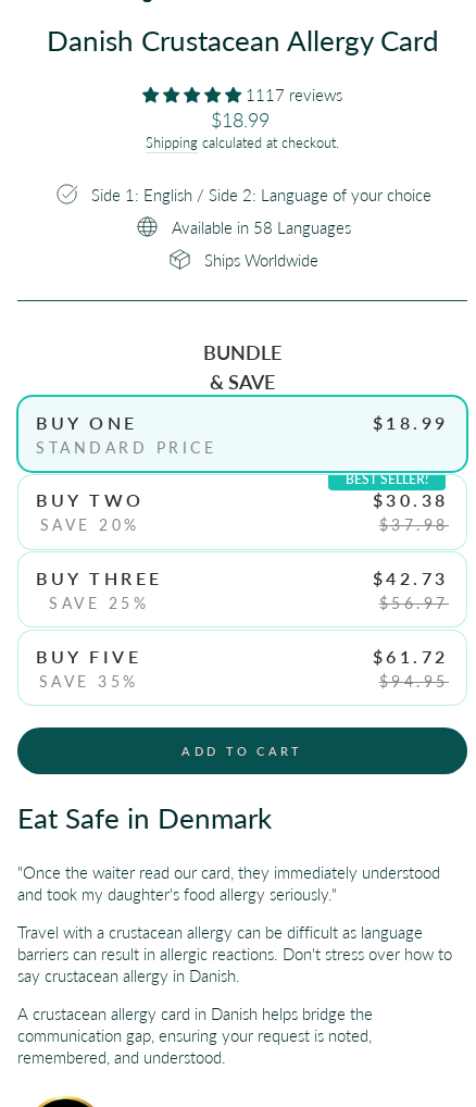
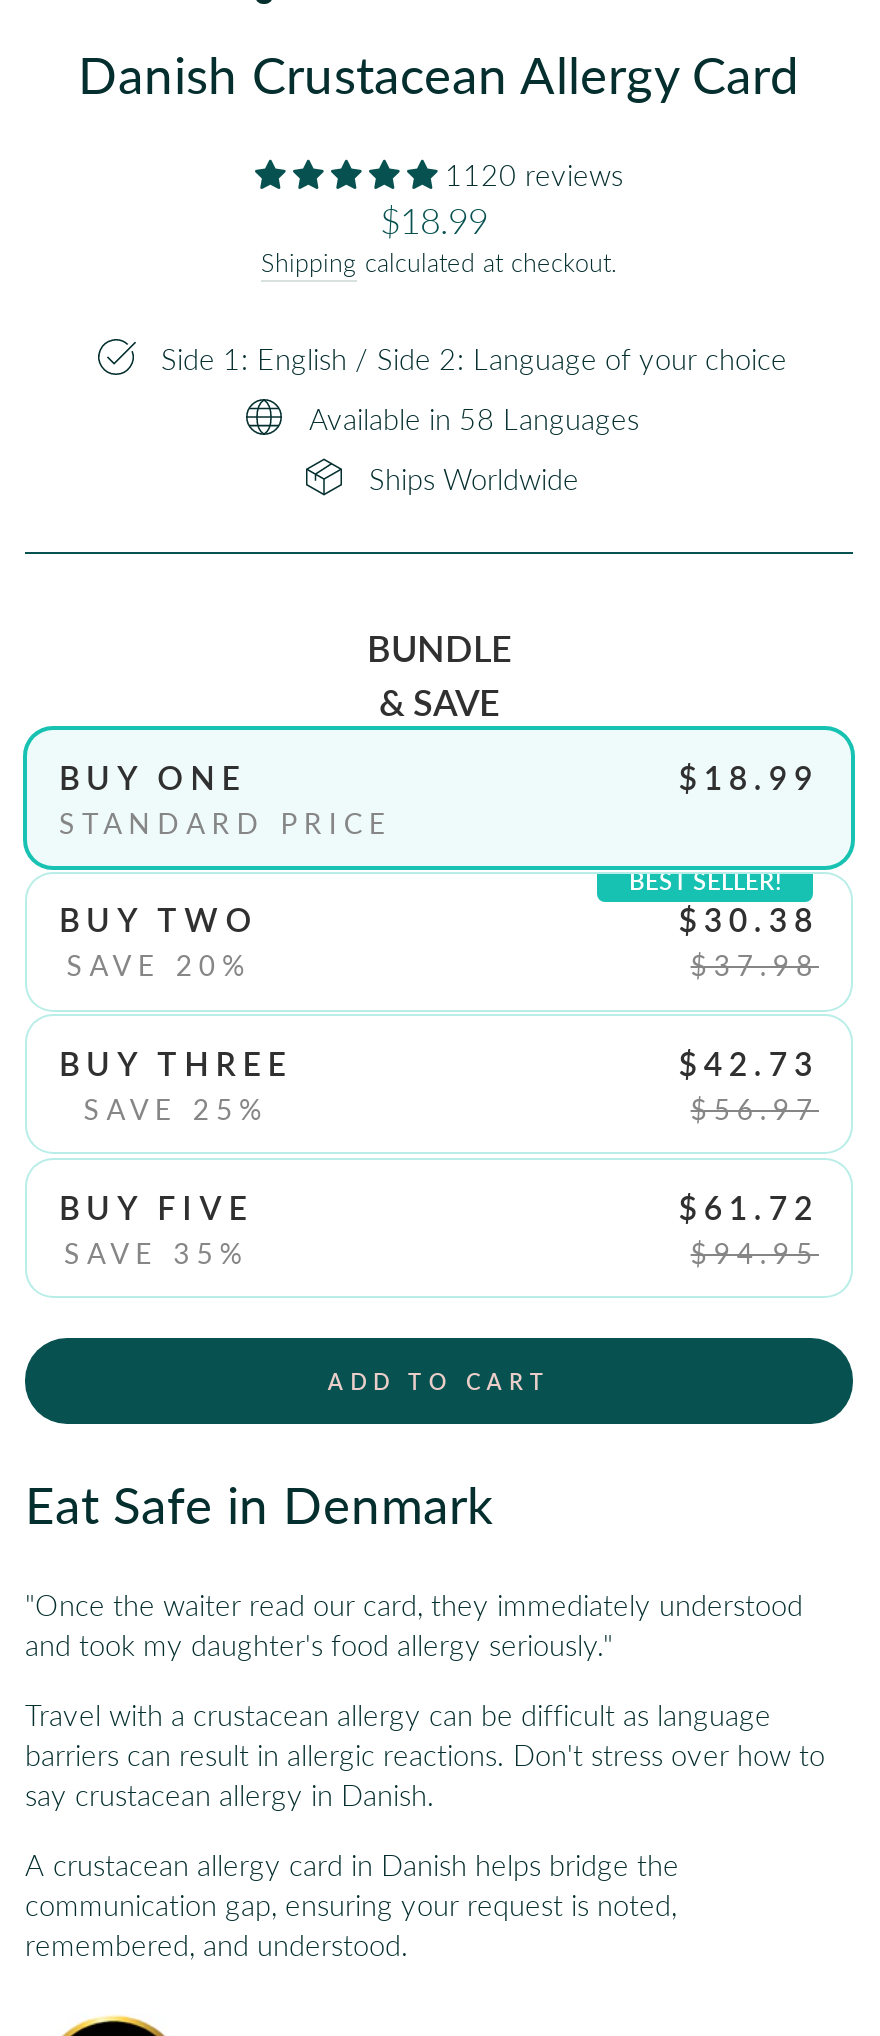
- 1117 reviews
+ 1120 reviews
